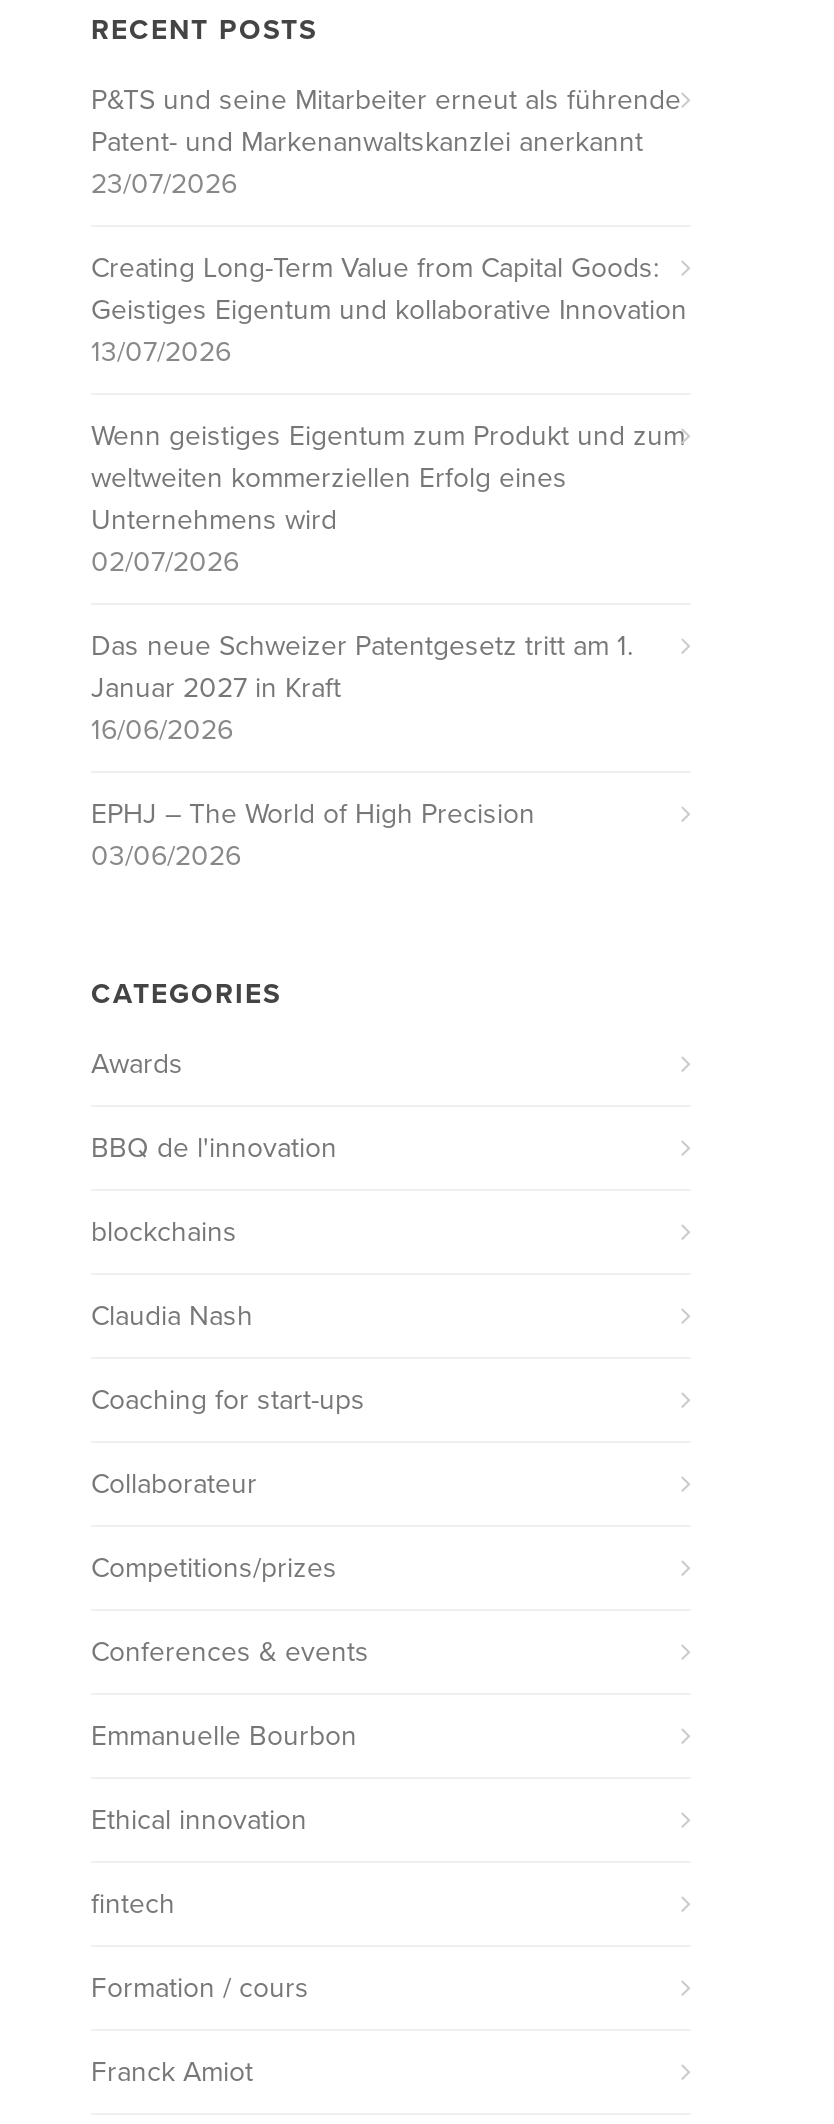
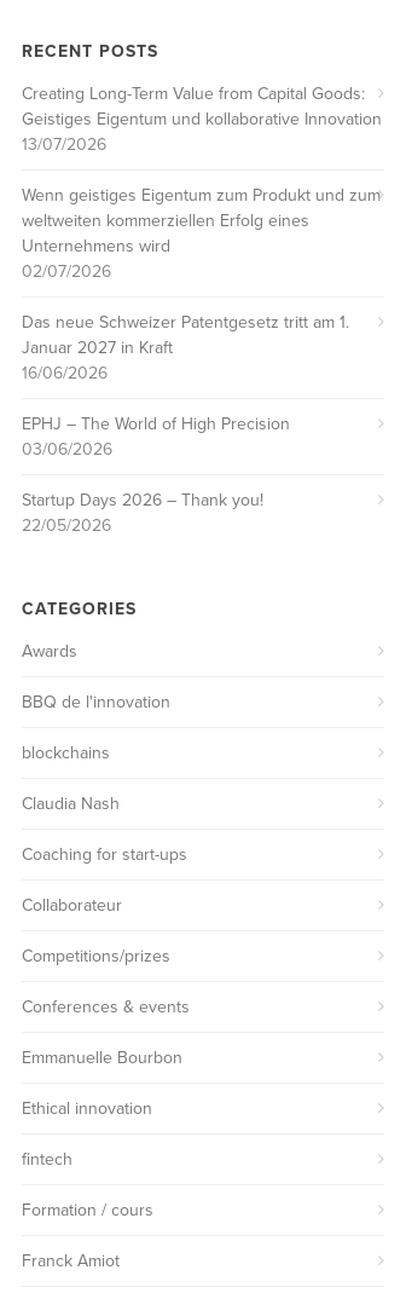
- P&TS und seine Mitarbeiter erneut als führende
- Patent- und Markenanwaltskanzlei anerkannt
- 23/07/2026

moved up: Creating Long-Term Value from Capital Goods: | Geistiges Eigentum und kollaborative Innovation | 13/07/2026 | ... | EPHJ – The World of High Precision | 03/06/2026

+ Startup Days 2026 – Thank you!
+ 22/05/2026
